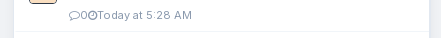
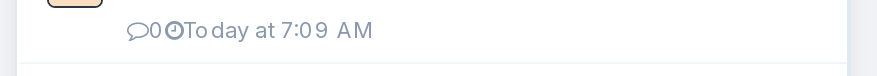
- 0 Today at 5:28 AM
+ 0 Today at 7:09 AM
